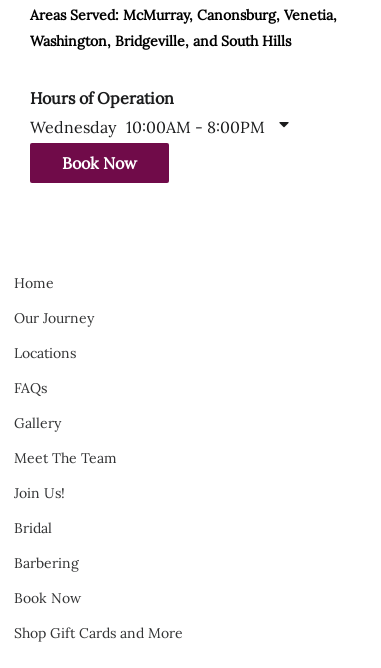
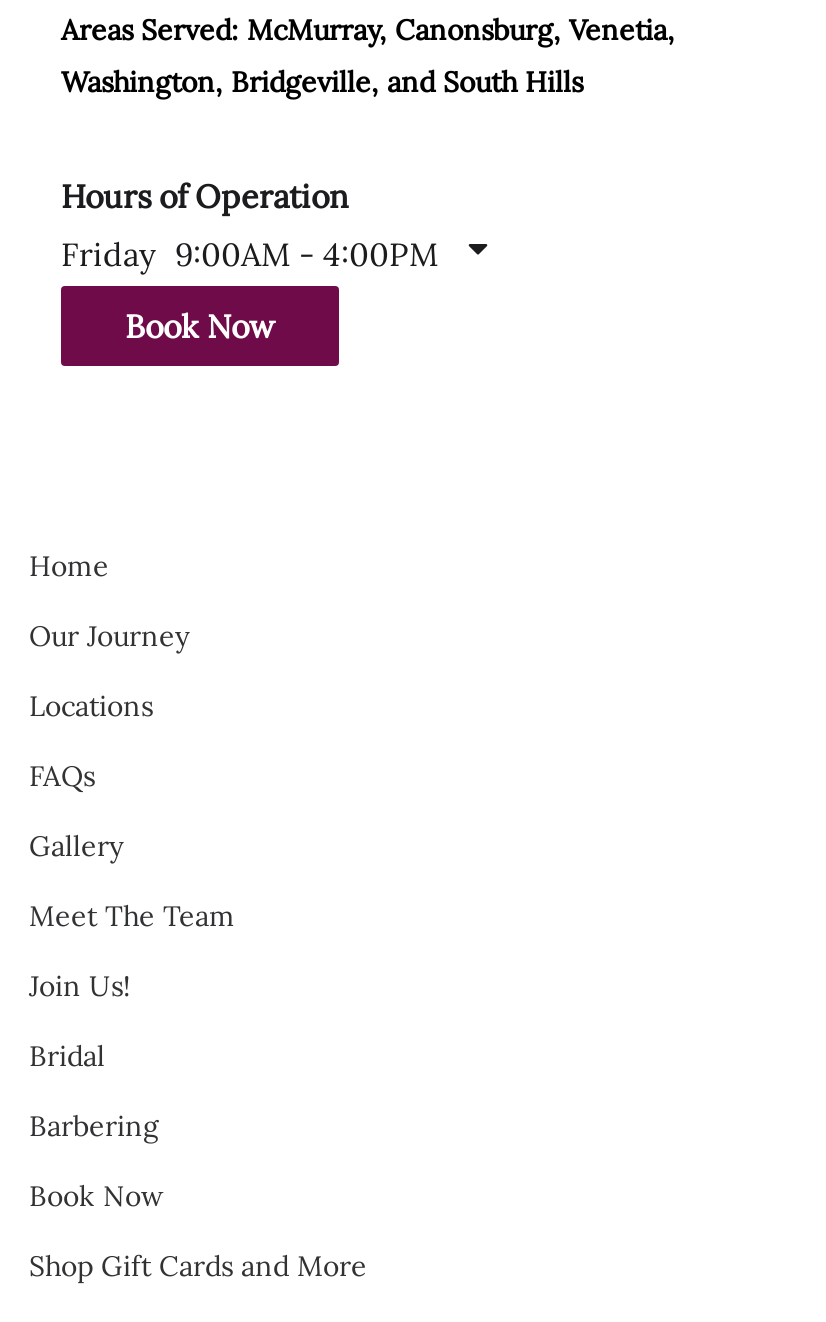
- Wednesday 10:00AM - 8:00PM
+ Friday 9:00AM - 4:00PM
